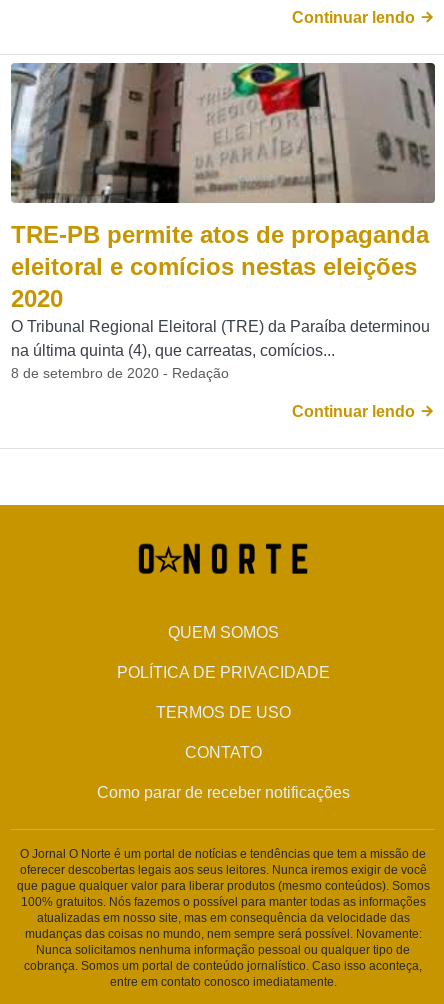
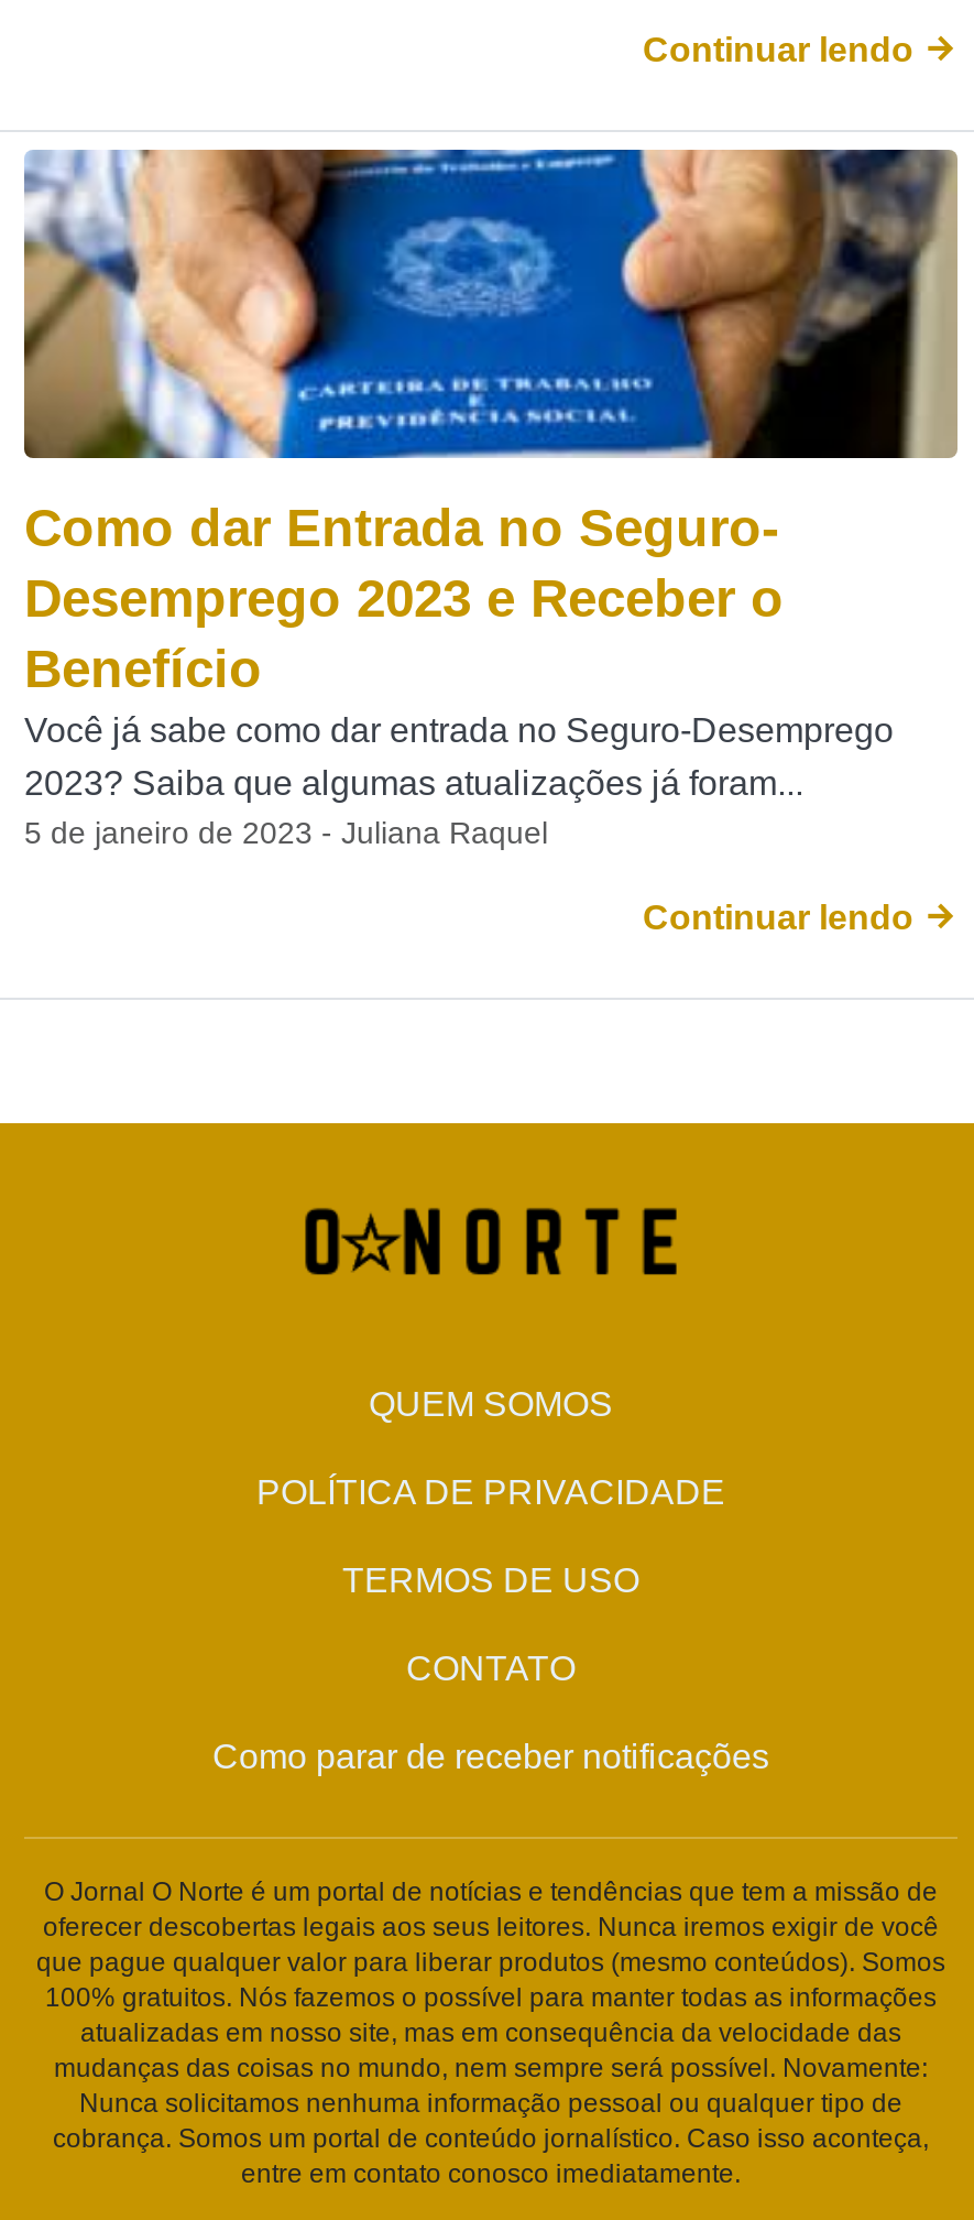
- [image]
- TRE-PB permite atos de propaganda
- eleitoral e comícios nestas eleições
- 2020
- O Tribunal Regional Eleitoral (TRE) da Paraíba determinou
- na última quinta (4), que carreatas, comícios...
- 8 de setembro de 2020 - Redação
+ [image]
+ Como dar Entrada no Seguro-
+ Desemprego 2023 e Receber o
+ Benefício
+ Você já sabe como dar entrada no Seguro-Desemprego
+ 2023? Saiba que algumas atualizações já foram...
+ 5 de janeiro de 2023 - Juliana Raquel
